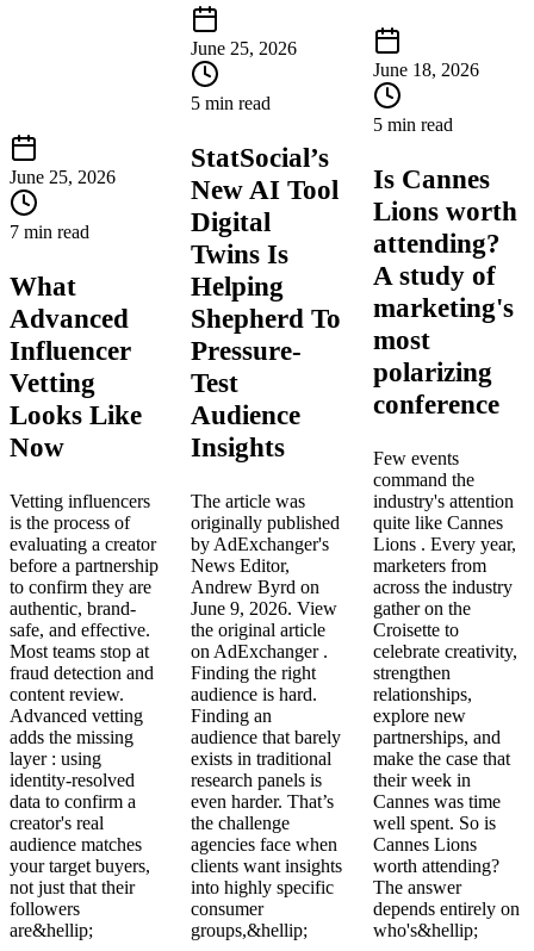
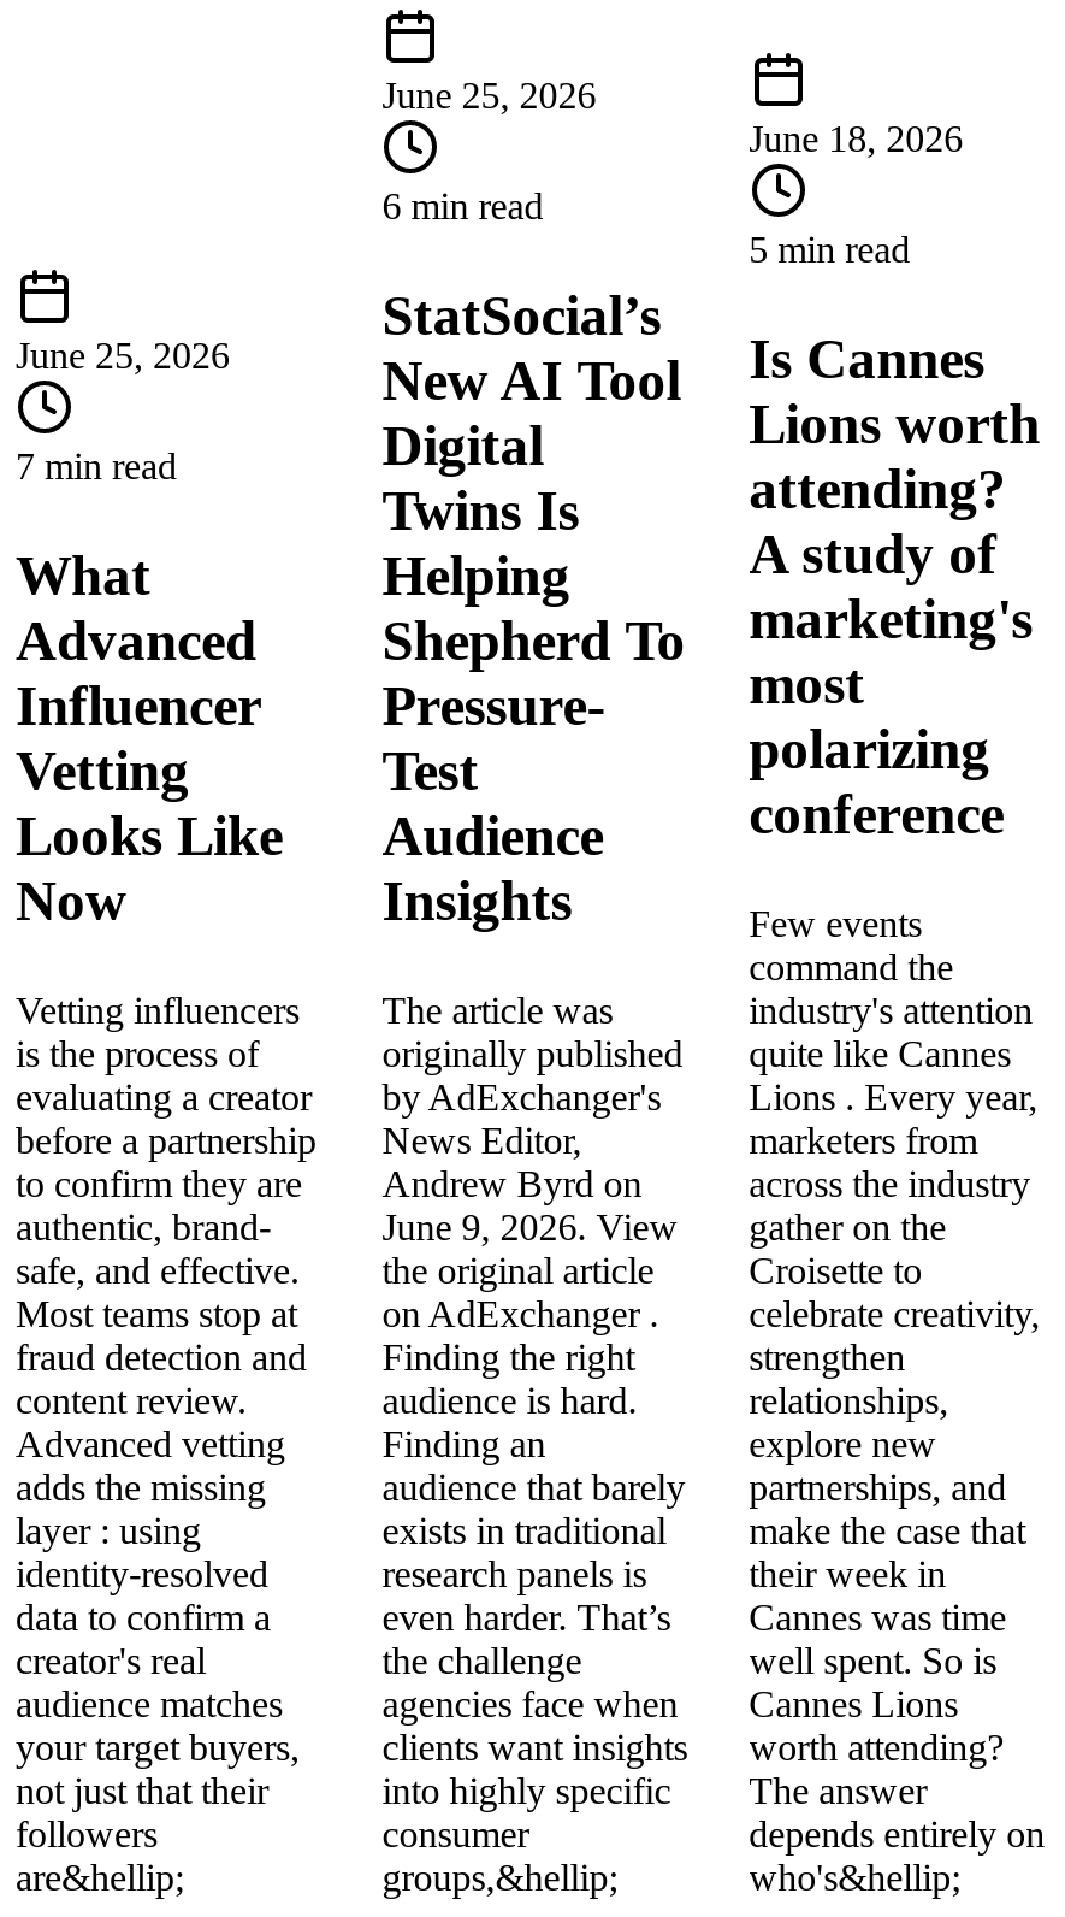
- 5 min read
+ 6 min read
